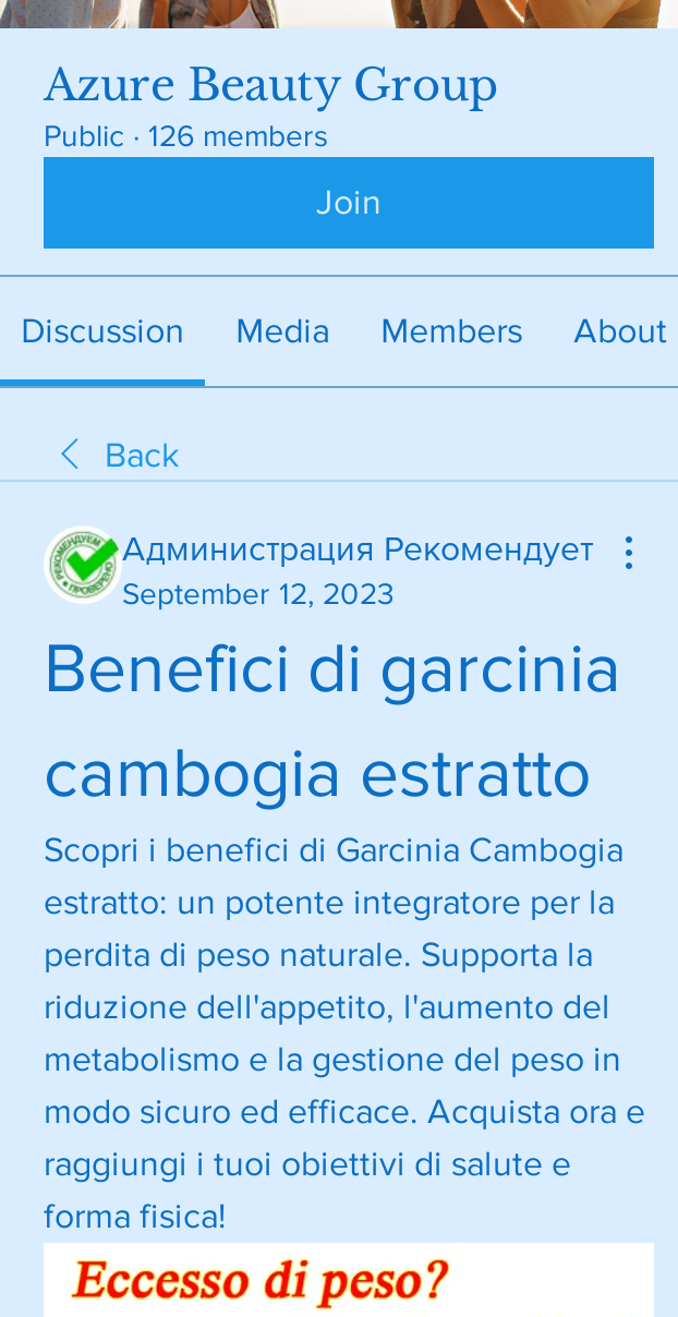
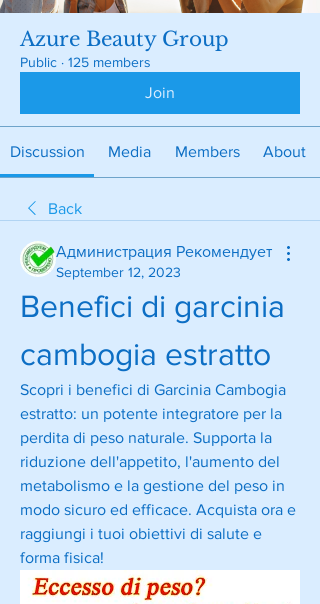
- Public · 126 members
+ Public · 125 members
